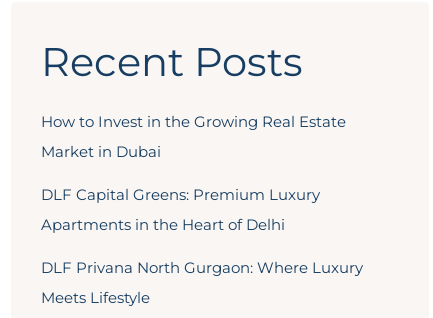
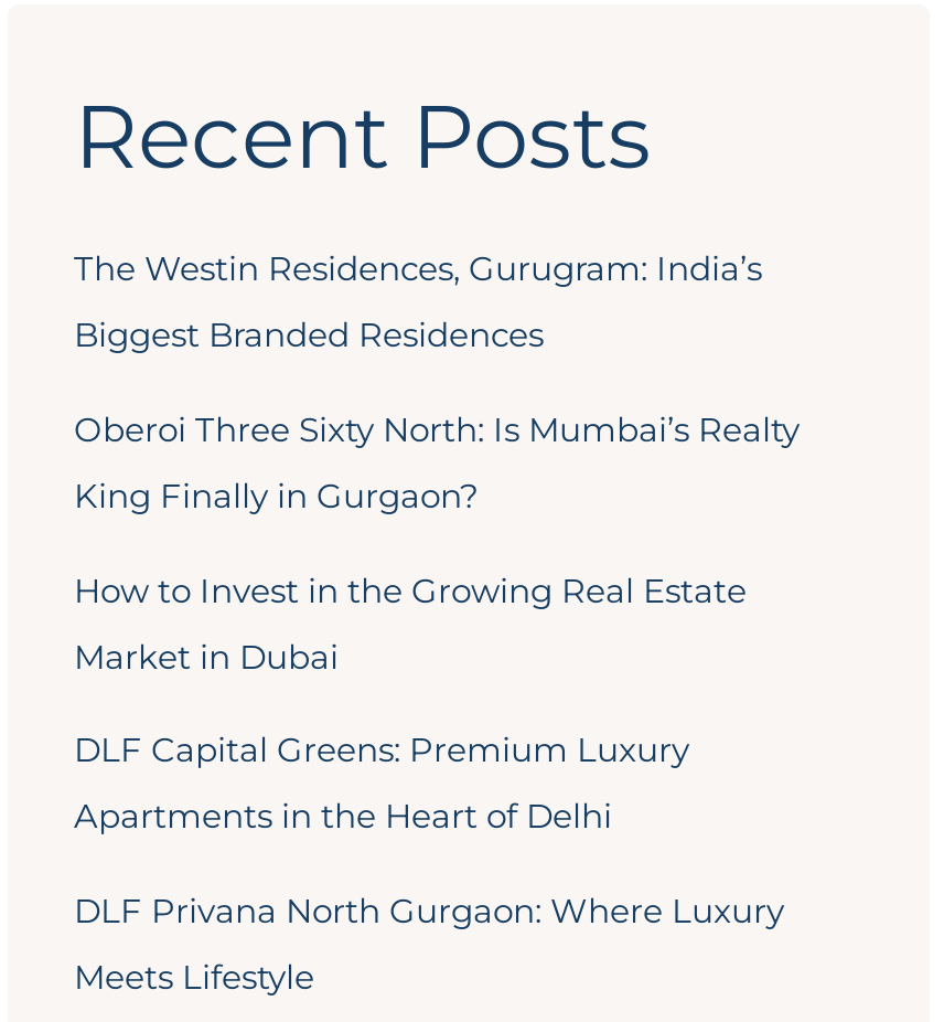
+ The Westin Residences, Gurugram: India’s
+ Biggest Branded Residences
+ Oberoi Three Sixty North: Is Mumbai’s Realty
+ King Finally in Gurgaon?
